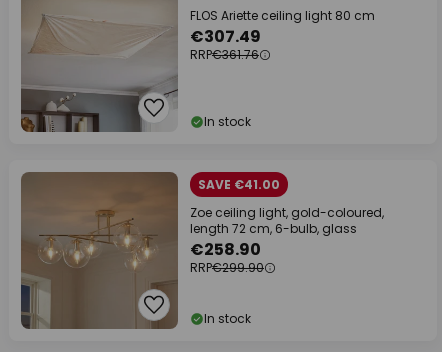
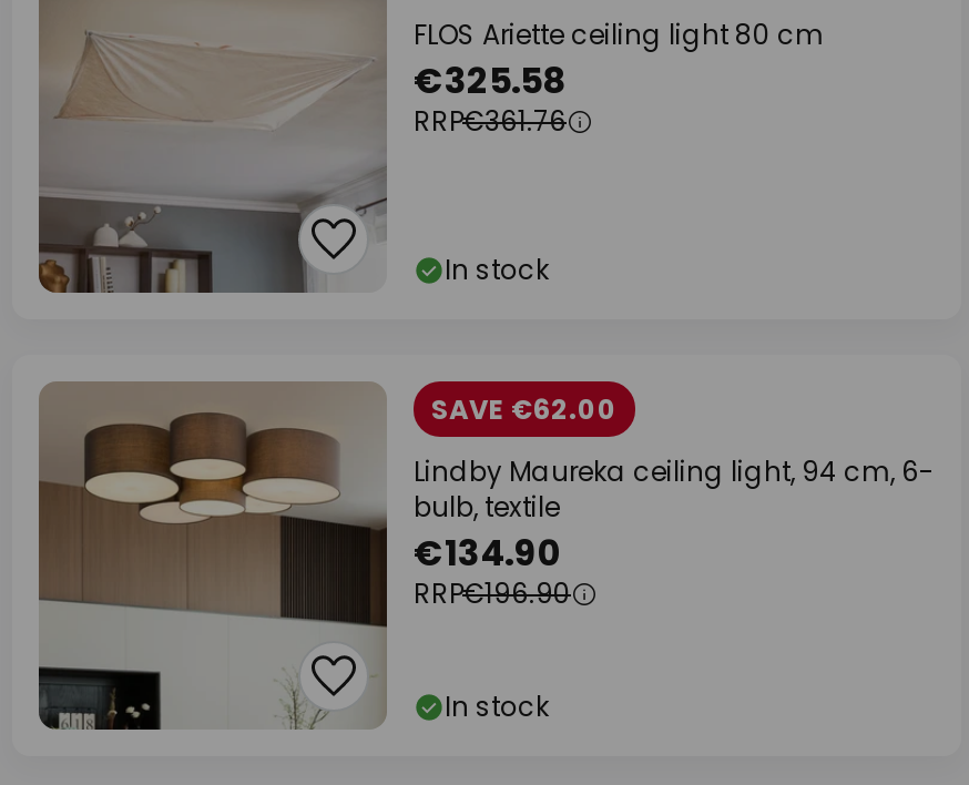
- €307.49
+ €325.58

- [image]
- Zoe ceiling light, gold-coloured,
- length 72 cm, 6-bulb, glass
- €258.90
- RRP€299.90
+ [image]
+ Lindby Maureka ceiling light, 94 cm, 6-
+ bulb, textile
+ €134.90
+ RRP€196.90

- SAVE €41.00
+ SAVE €62.00
